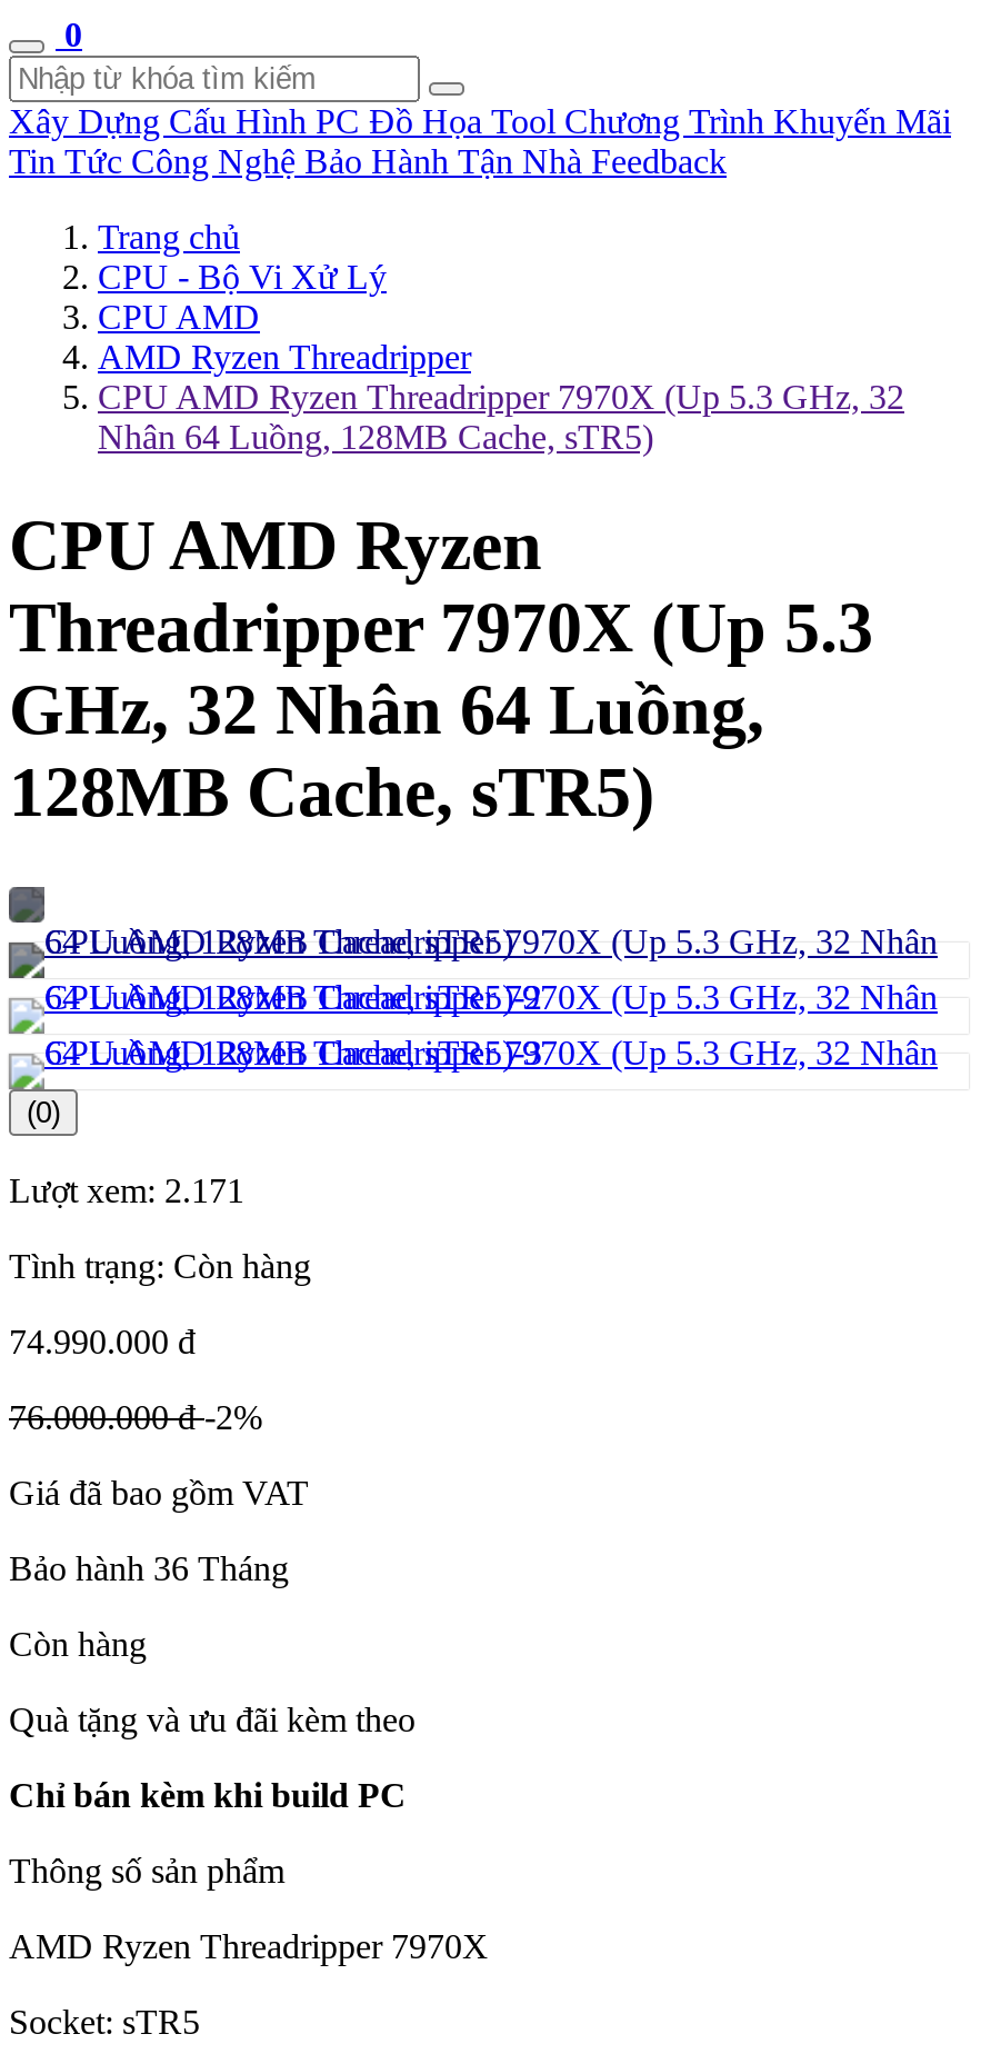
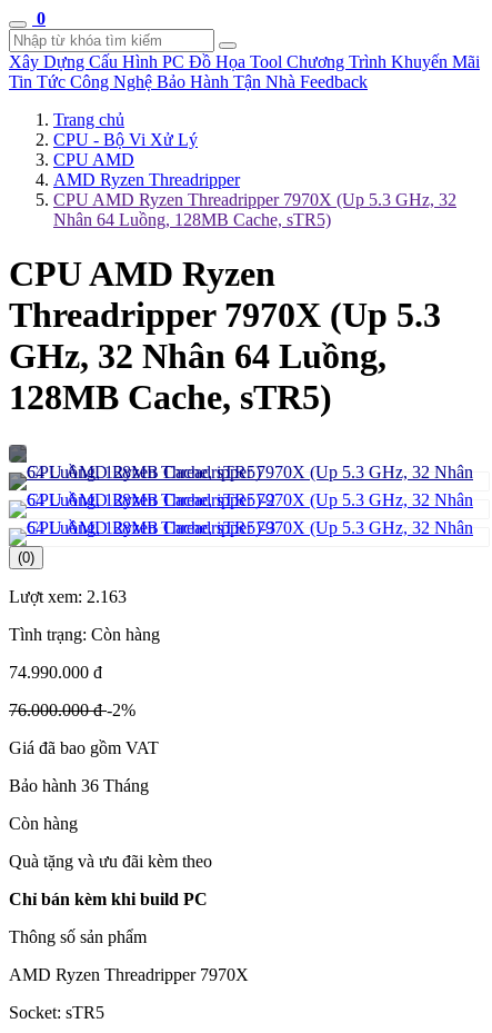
- Lượt xem: 2.171
+ Lượt xem: 2.163
